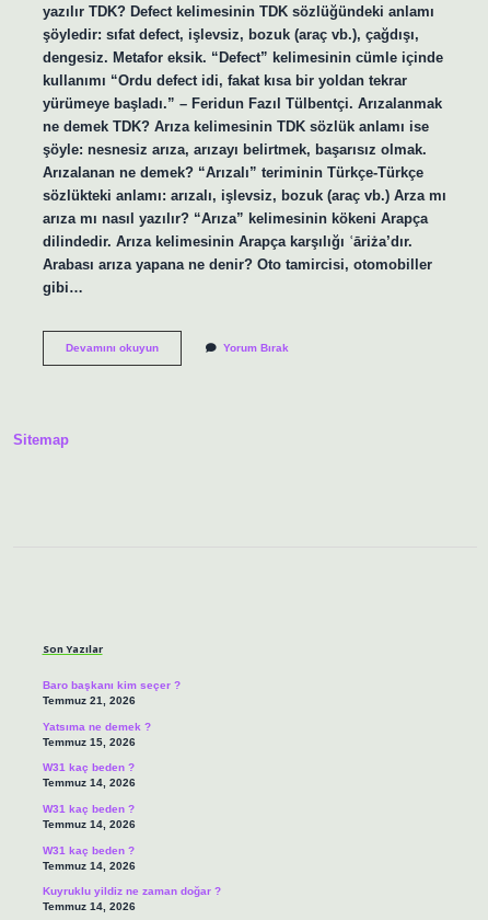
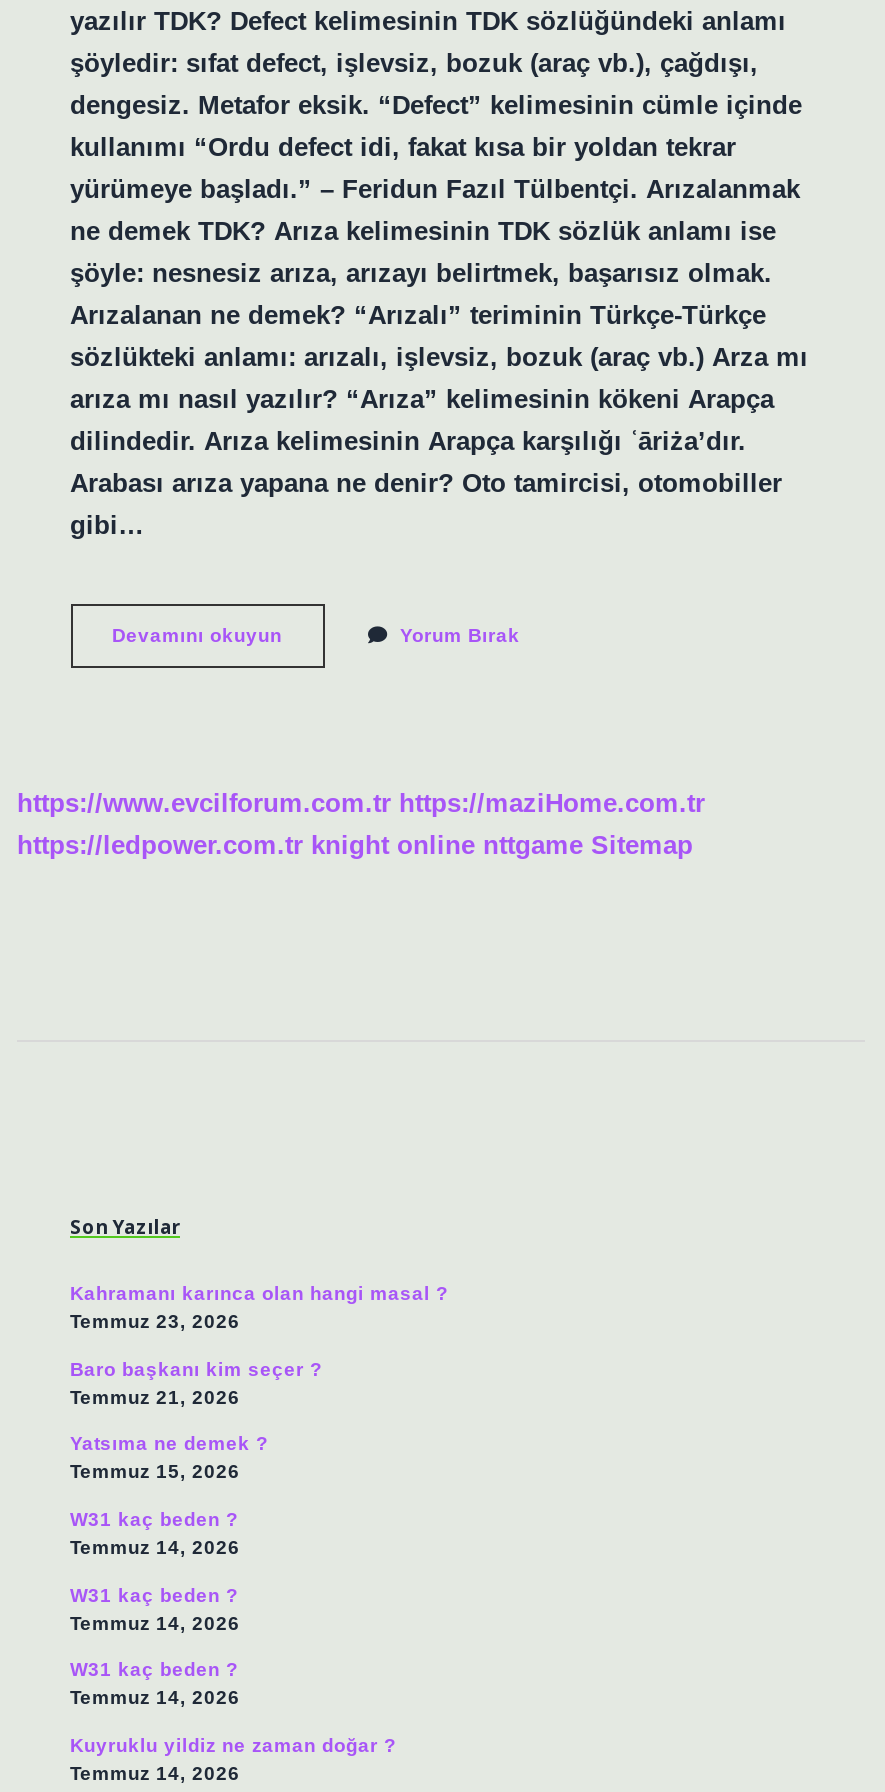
- Sitemap
+ https://www.evcilforum.com.tr https://maziHome.com.tr
+ https://ledpower.com.tr knight online nttgame Sitemap

+ Kahramanı karınca olan hangi masal ?
+ Temmuz 23, 2026
